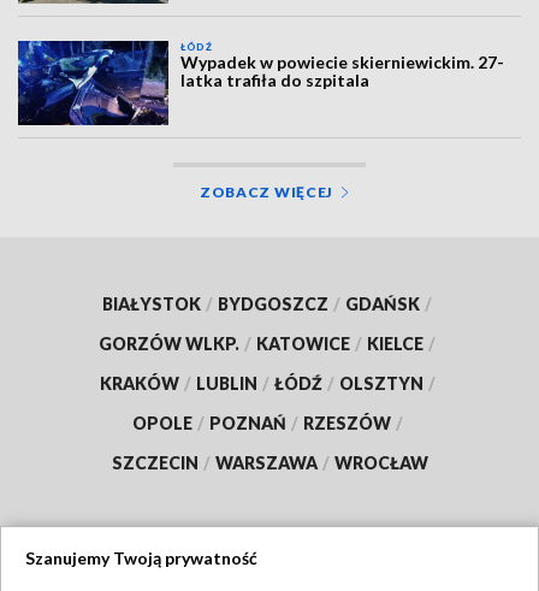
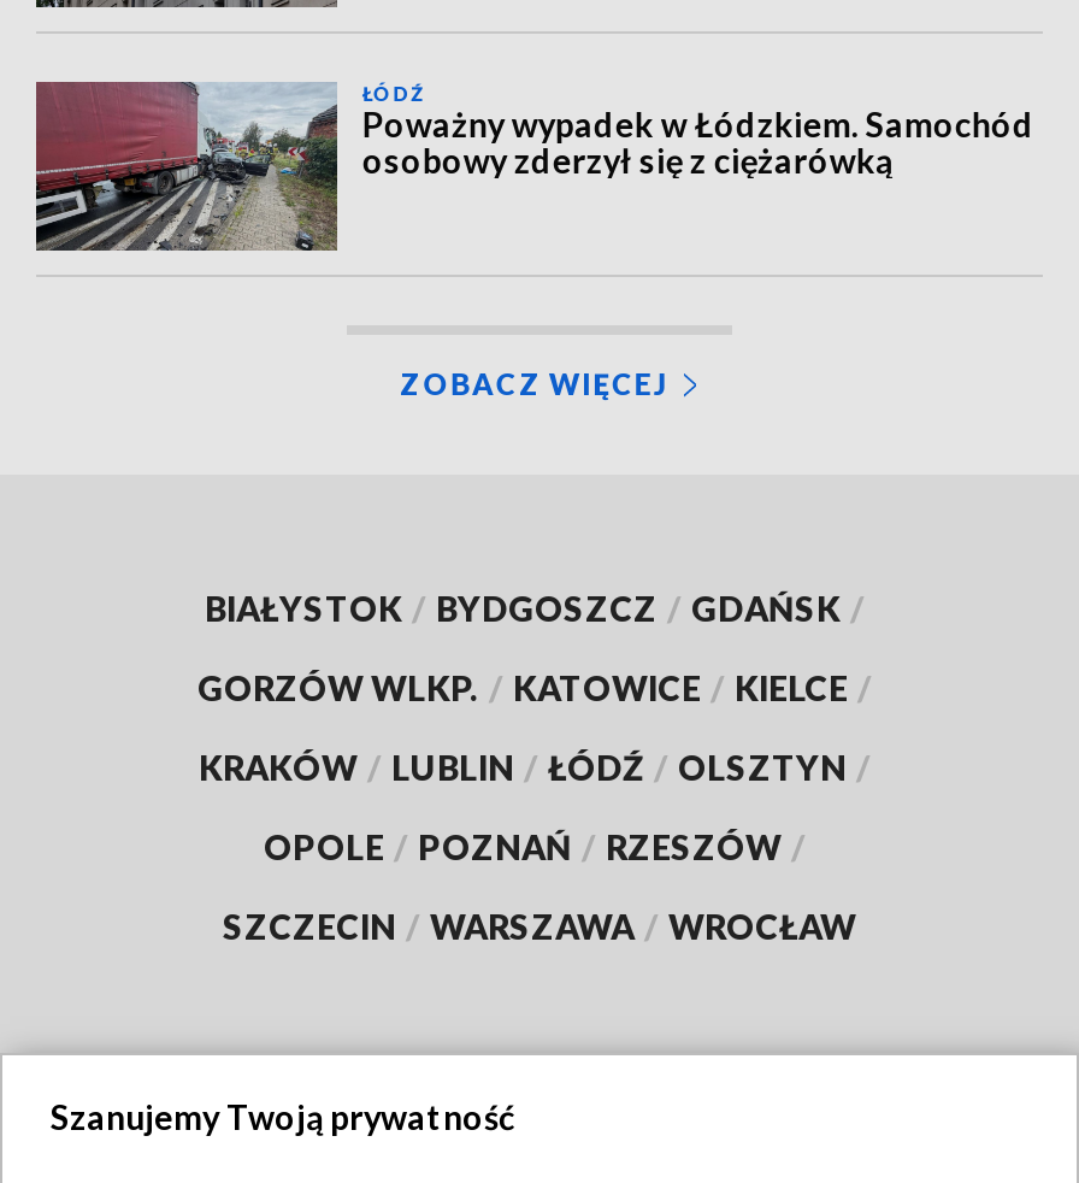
- [image]
- Wypadek w powiecie skierniewickim. 27-
- latka trafiła do szpitala
+ [image]
+ Poważny wypadek w Łódzkiem. Samochód
+ osobowy zderzył się z ciężarówką
